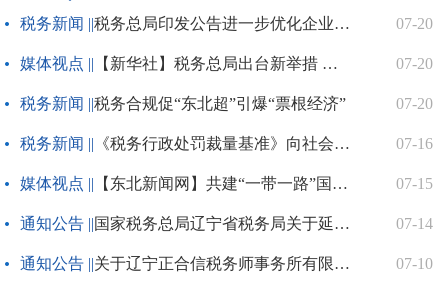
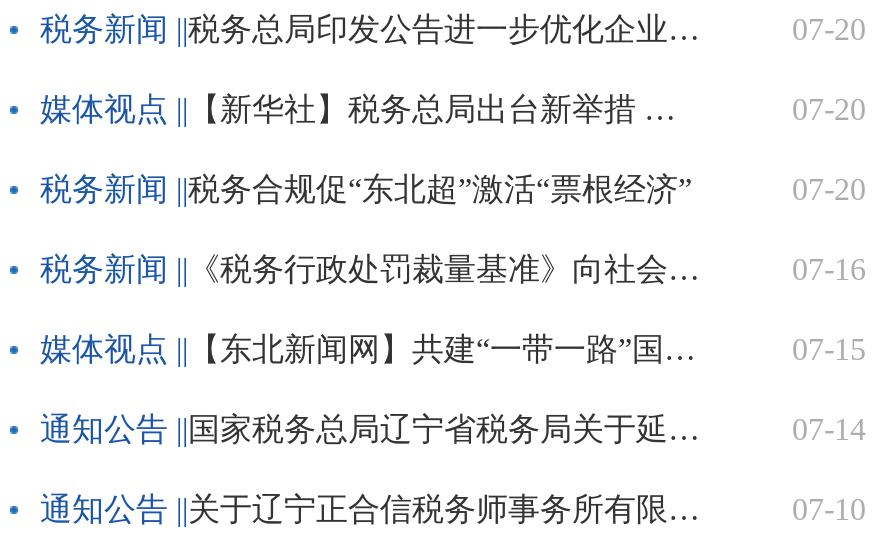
- 税务合规促“东北超”引爆“票根经济”
+ 税务合规促“东北超”激活“票根经济”
